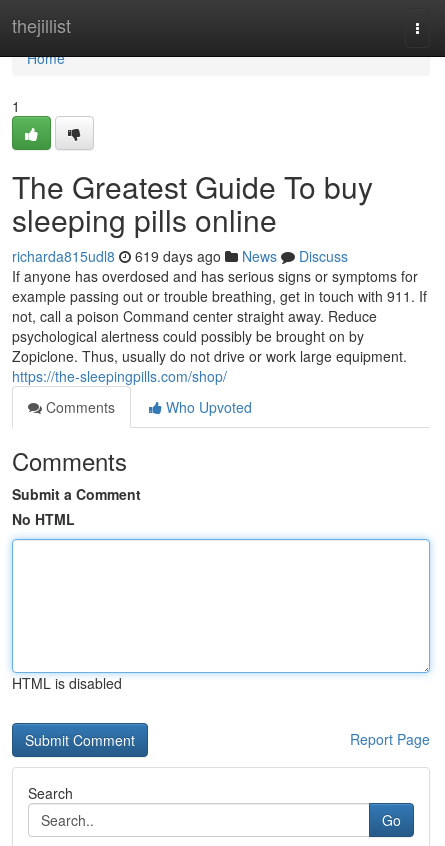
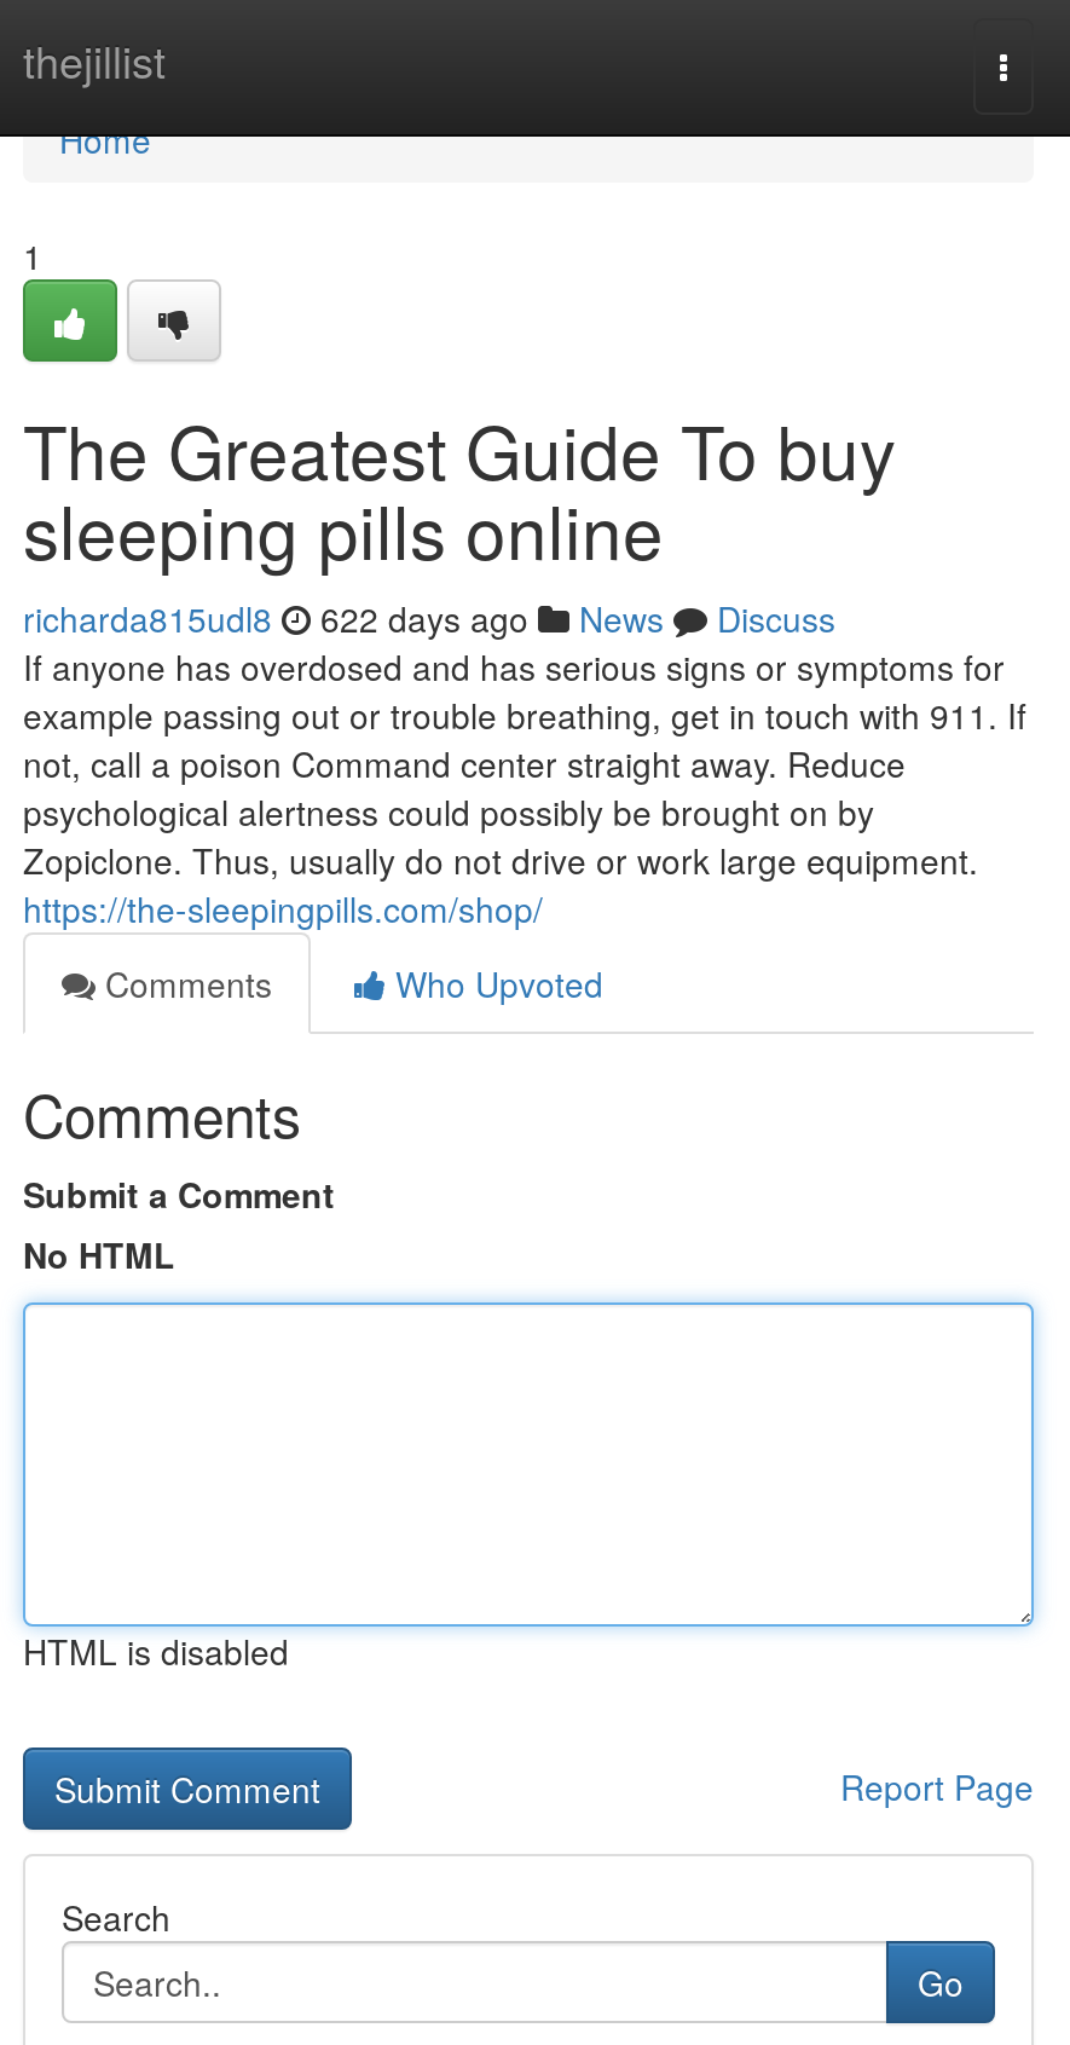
- richarda815udl8 619 days ago News Discuss
+ richarda815udl8 622 days ago News Discuss
